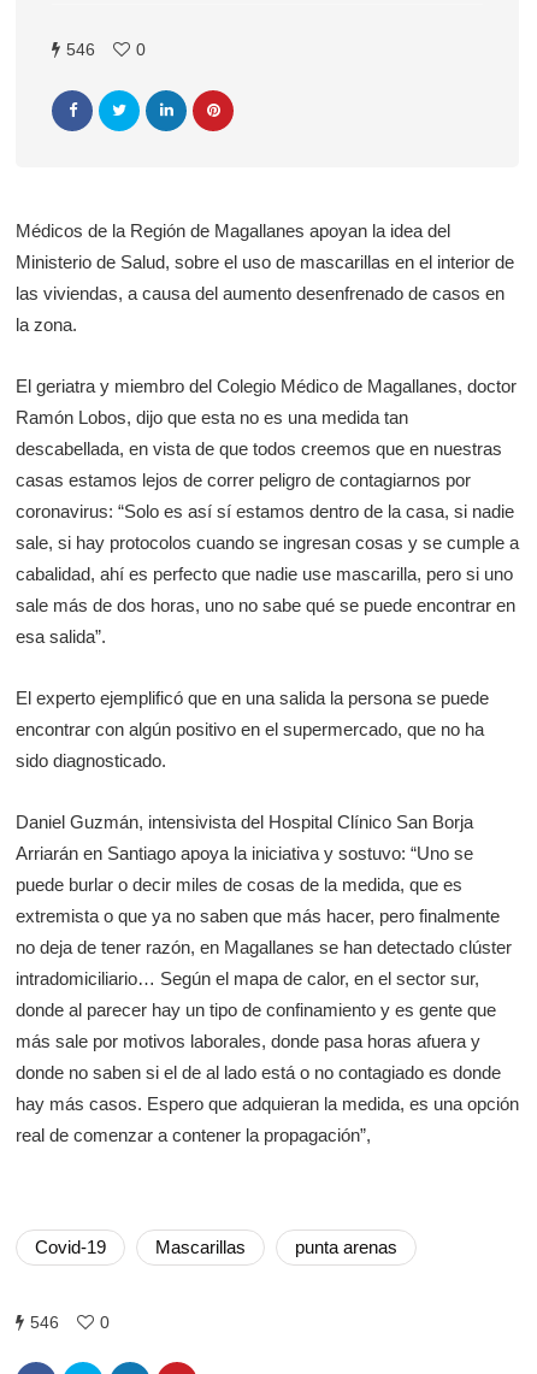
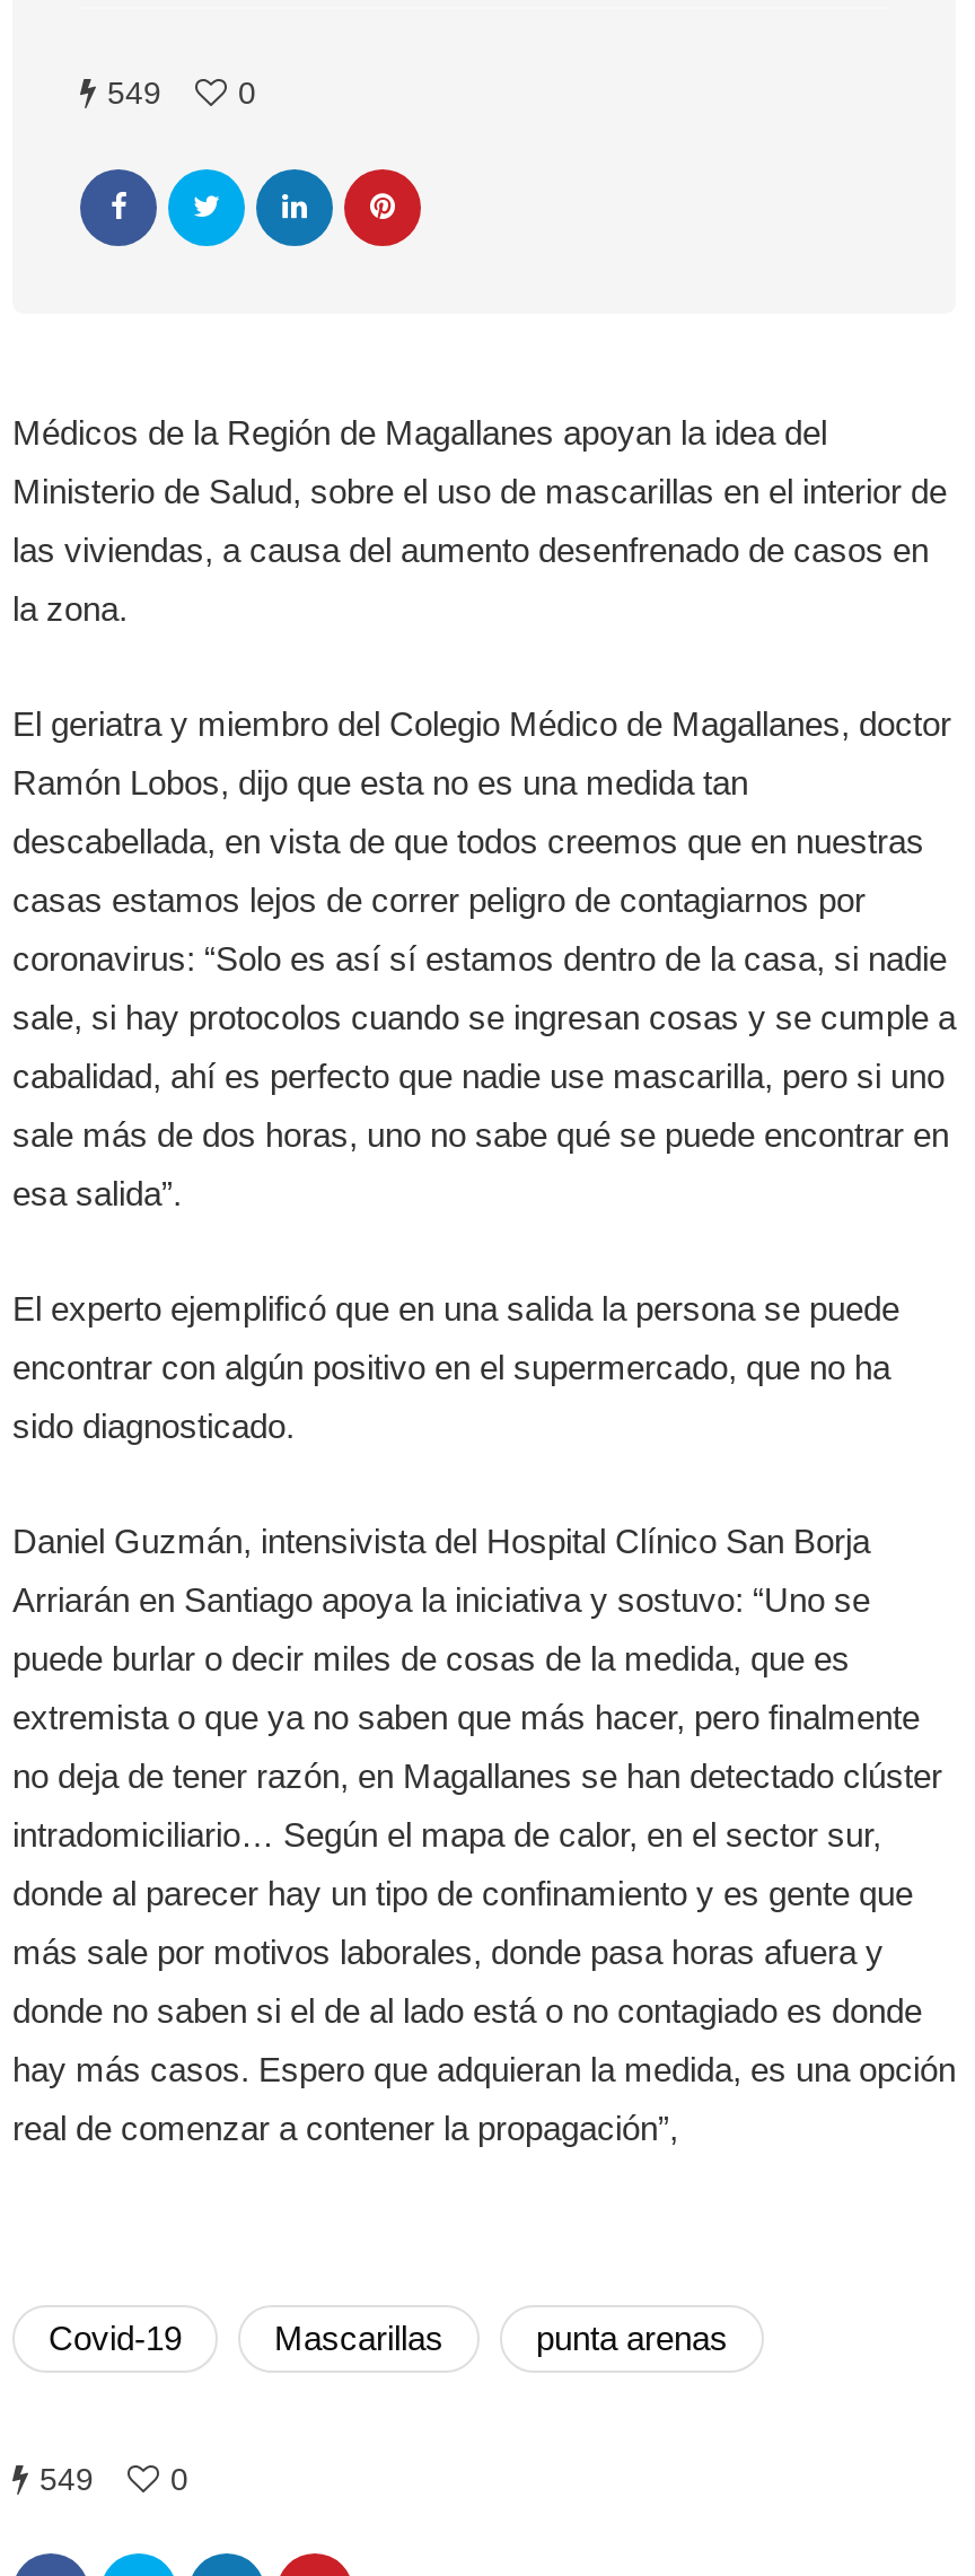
- 546
+ 549

- 546
+ 549
